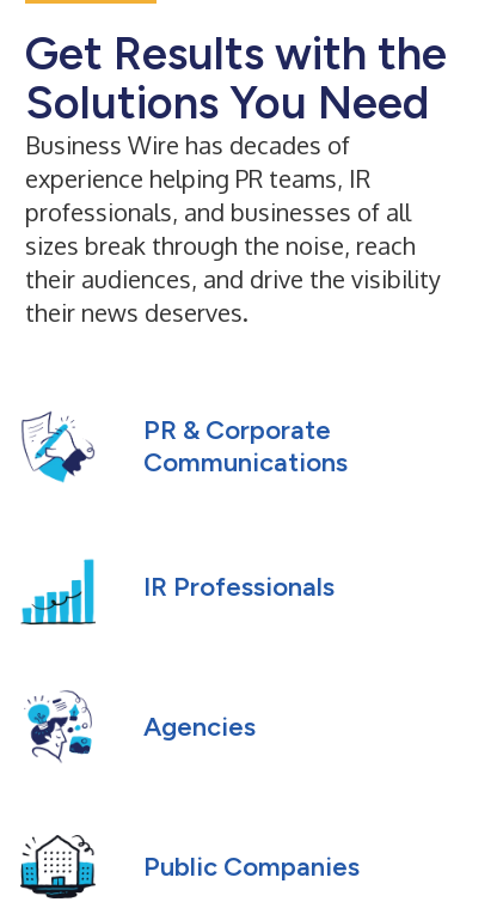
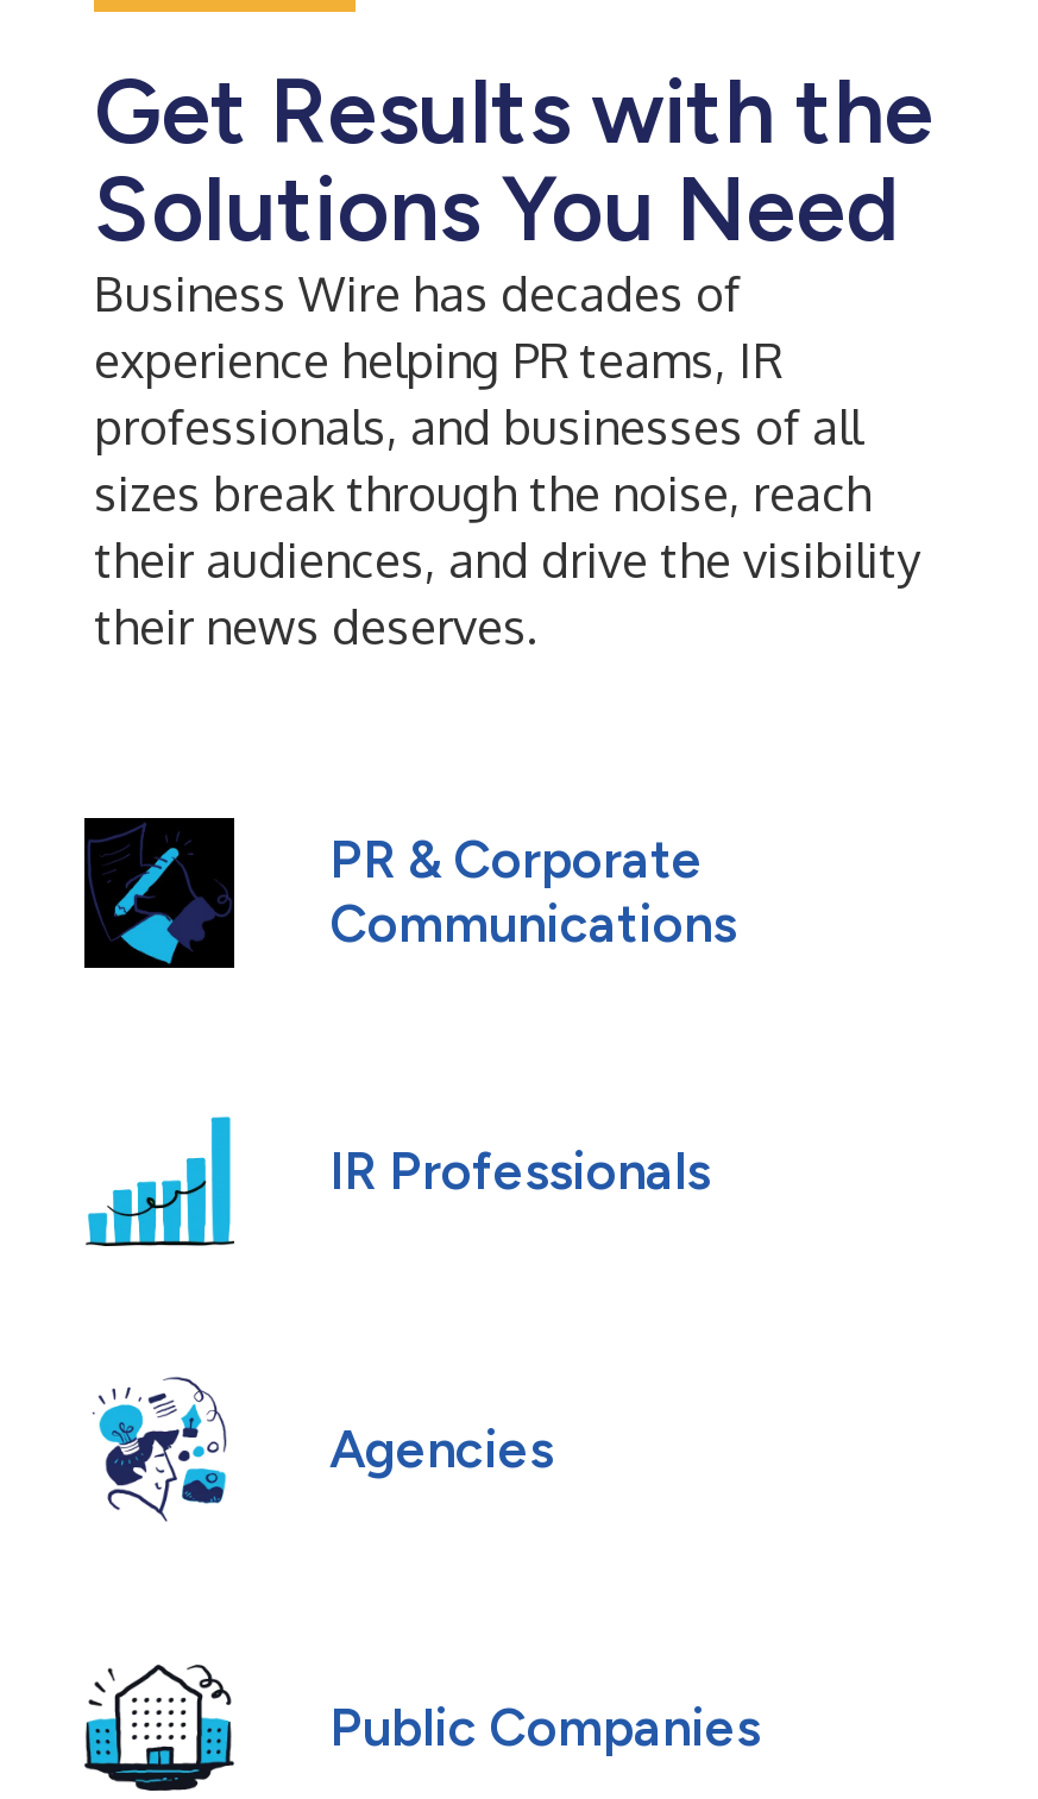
- [image]
+ [image]
